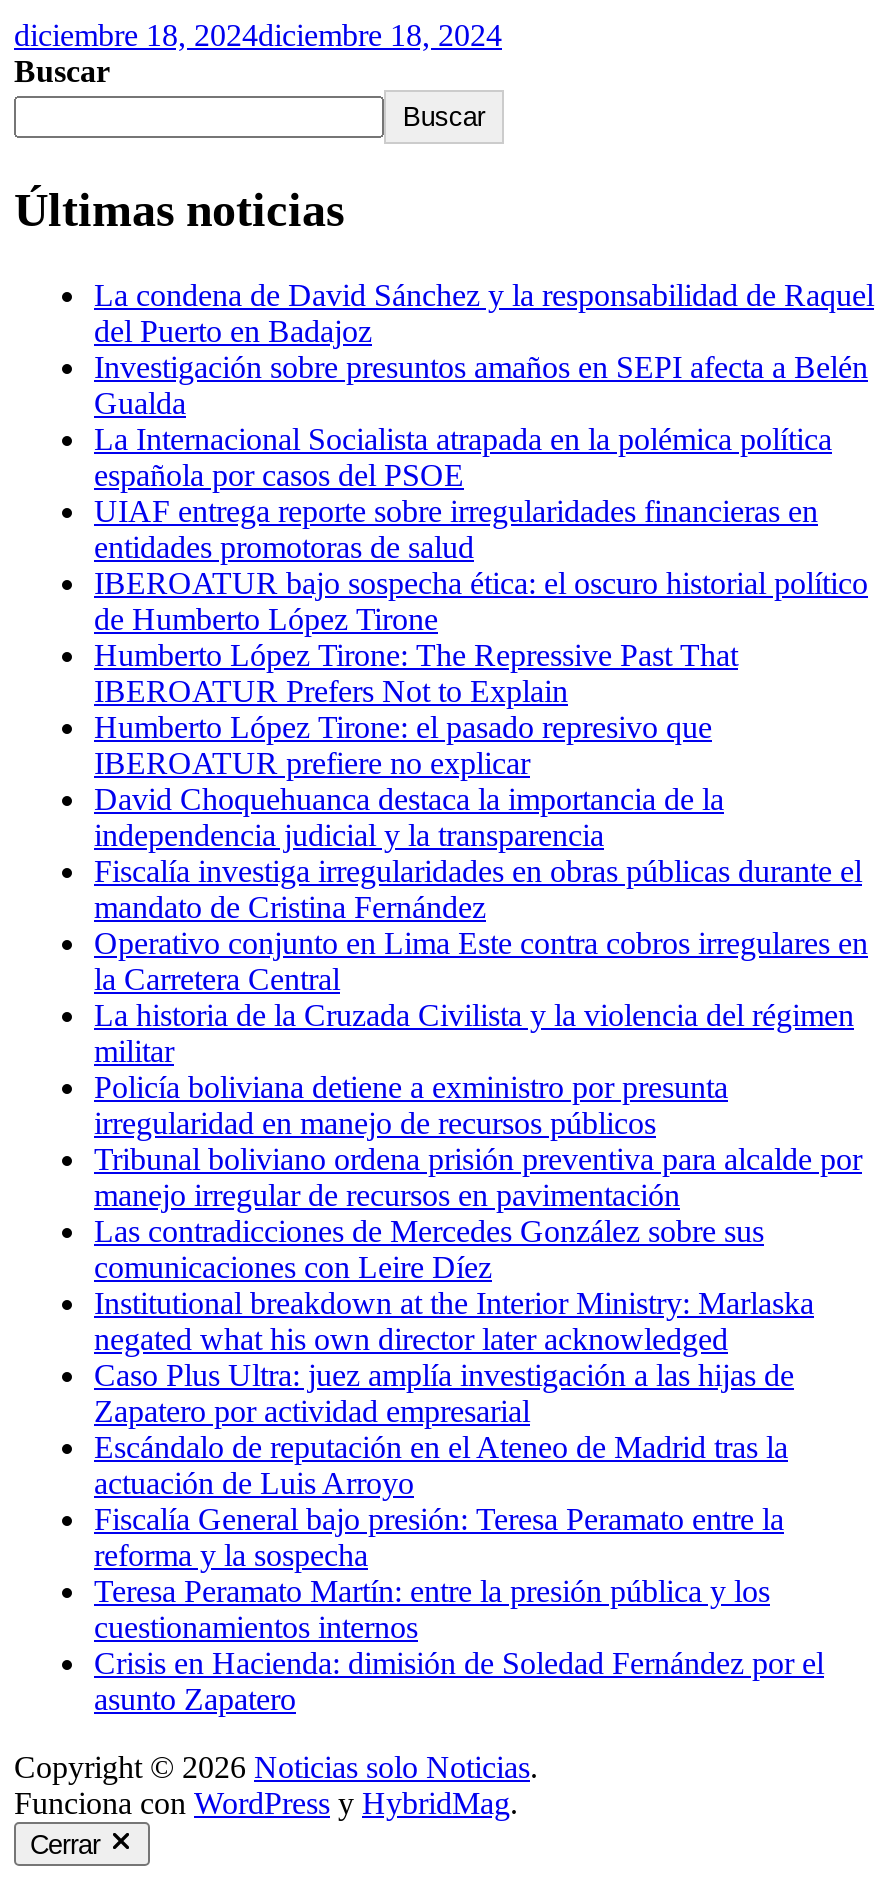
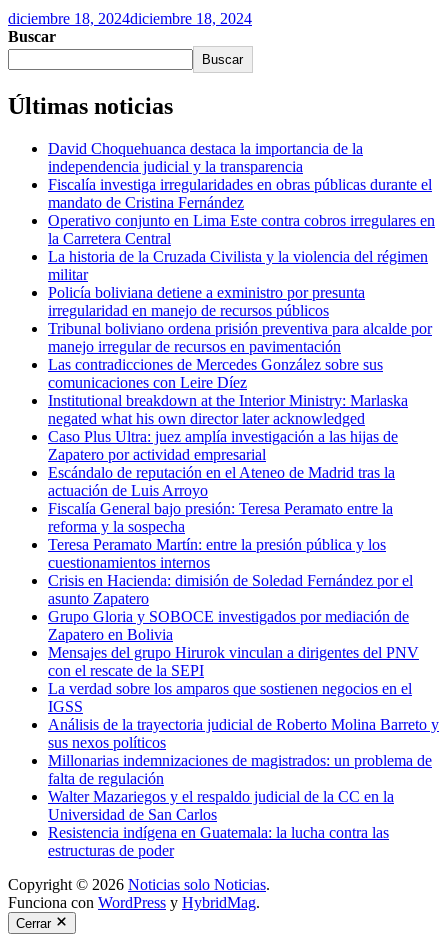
- La condena de David Sánchez y la responsabilidad de Raquel
- del Puerto en Badajoz
- Investigación sobre presuntos amaños en SEPI afecta a Belén
- Gualda
- La Internacional Socialista atrapada en la polémica política
- española por casos del PSOE
- UIAF entrega reporte sobre irregularidades financieras en
- entidades promotoras de salud
- IBEROATUR bajo sospecha ética: el oscuro historial político
- de Humberto López Tirone
- Humberto López Tirone: The Repressive Past That
- IBEROATUR Prefers Not to Explain
- Humberto López Tirone: el pasado represivo que
- IBEROATUR prefiere no explicar

moved up: David Choquehuanca destaca la importancia de la | independencia judicial y la transparencia | Fiscalía investiga irregularidades en obras públicas durante el | ... | Crisis en Hacienda: dimisión de Soledad Fernández por el | asunto Zapatero

+ Grupo Gloria y SOBOCE investigados por mediación de
+ Zapatero en Bolivia
+ Mensajes del grupo Hirurok vinculan a dirigentes del PNV
+ con el rescate de la SEPI
+ La verdad sobre los amparos que sostienen negocios en el
+ IGSS
+ Análisis de la trayectoria judicial de Roberto Molina Barreto y
+ sus nexos políticos
+ Millonarias indemnizaciones de magistrados: un problema de
+ falta de regulación
+ Walter Mazariegos y el respaldo judicial de la CC en la
+ Universidad de San Carlos
+ Resistencia indígena en Guatemala: la lucha contra las
+ estructuras de poder
